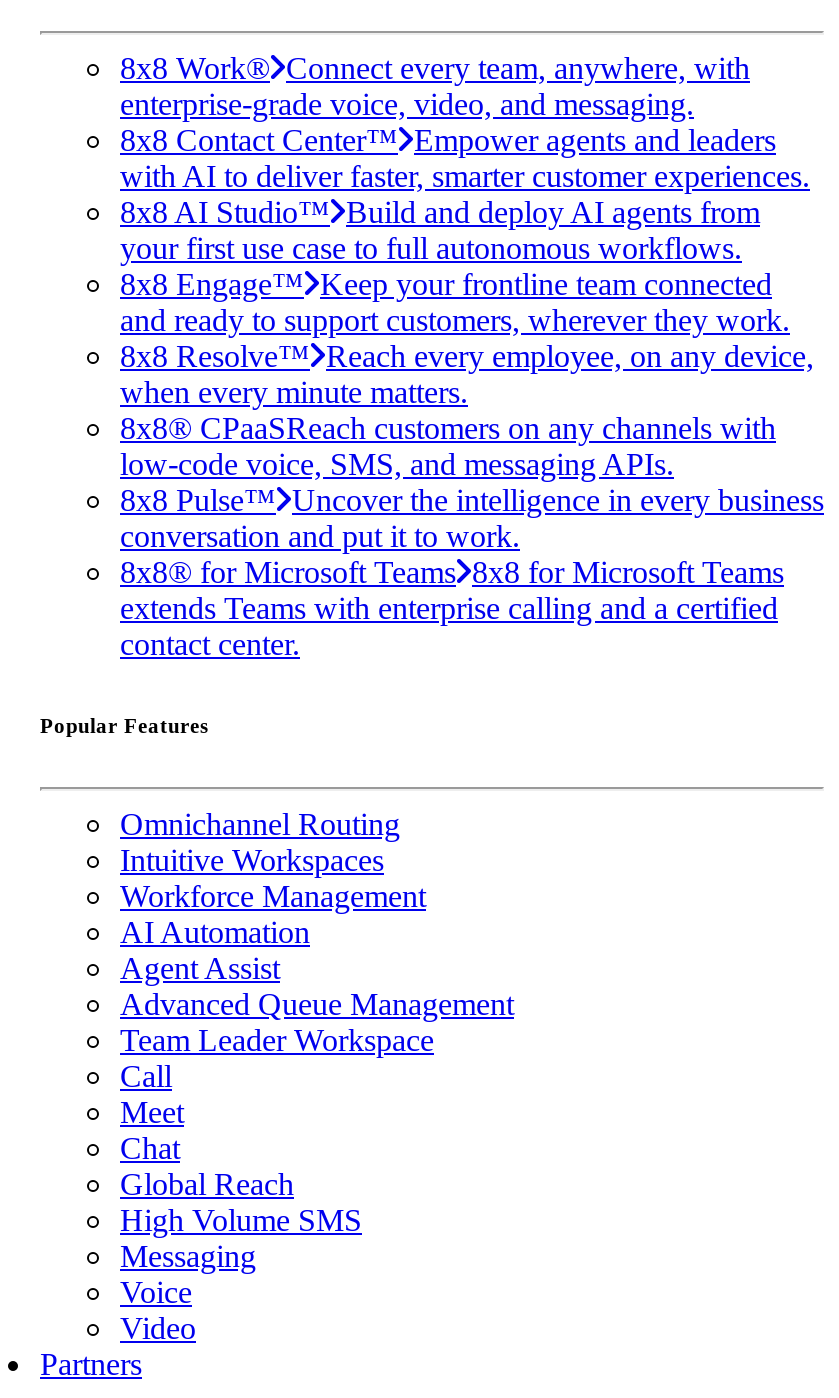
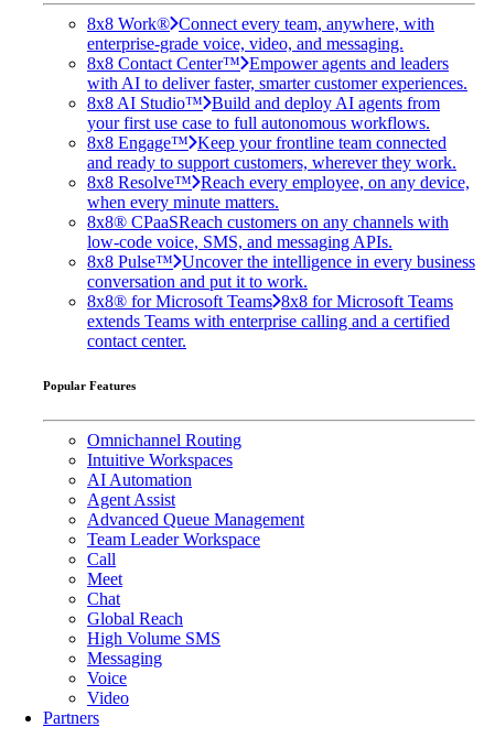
- Workforce Management
